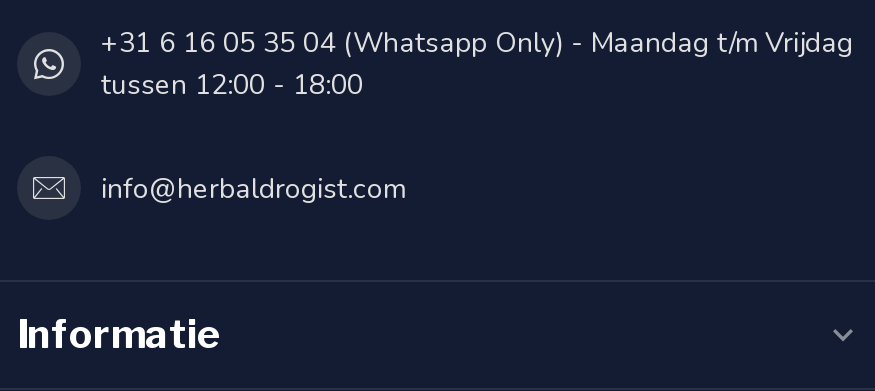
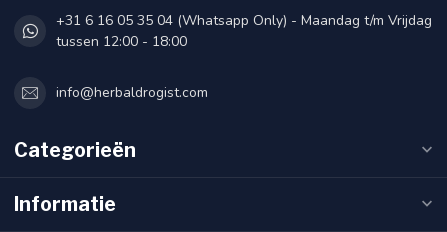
+ Categorieën
